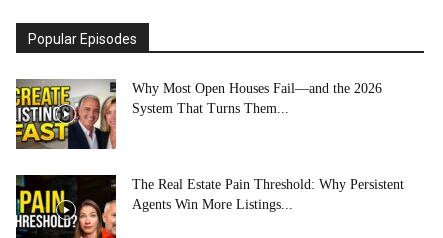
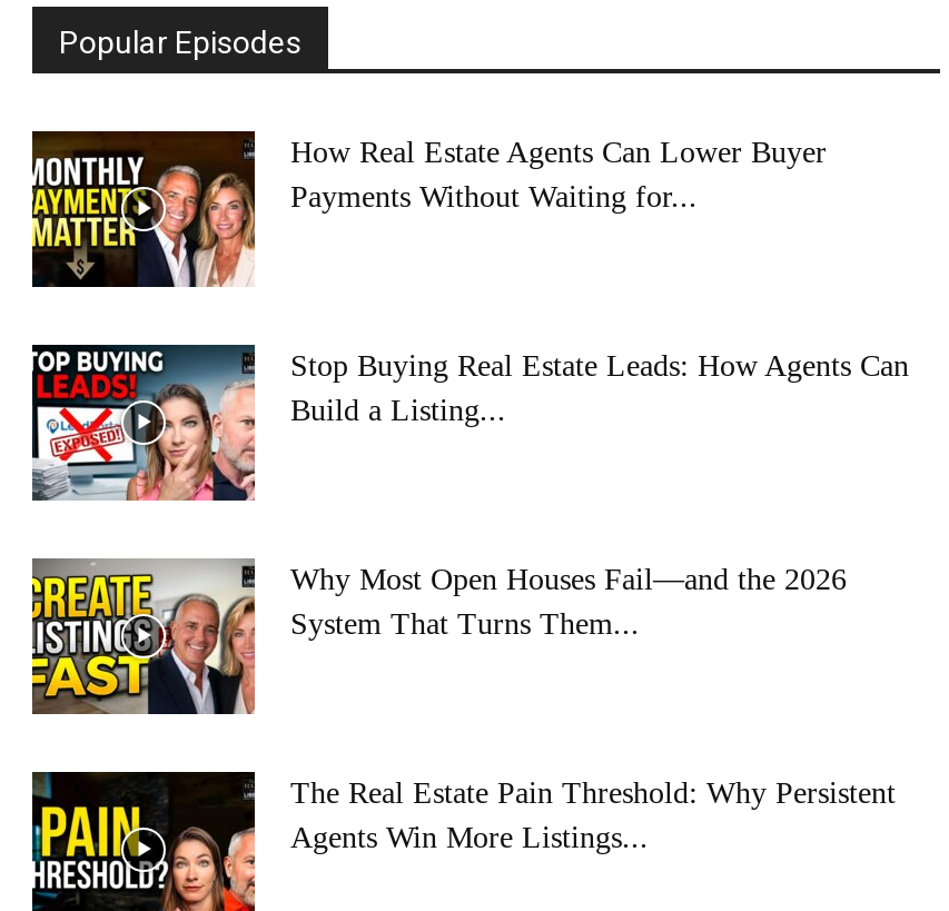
+ [image]
+ How Real Estate Agents Can Lower Buyer
+ Payments Without Waiting for...

+ [image]
+ Stop Buying Real Estate Leads: How Agents Can
+ Build a Listing...
